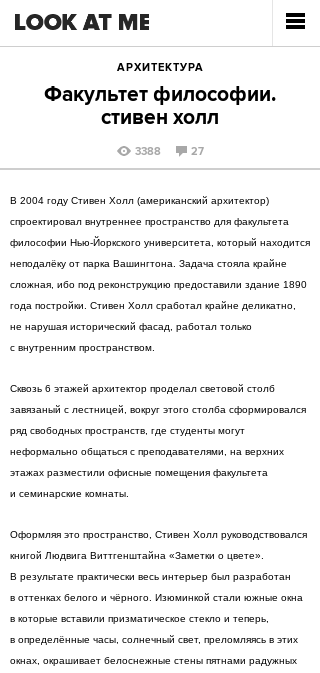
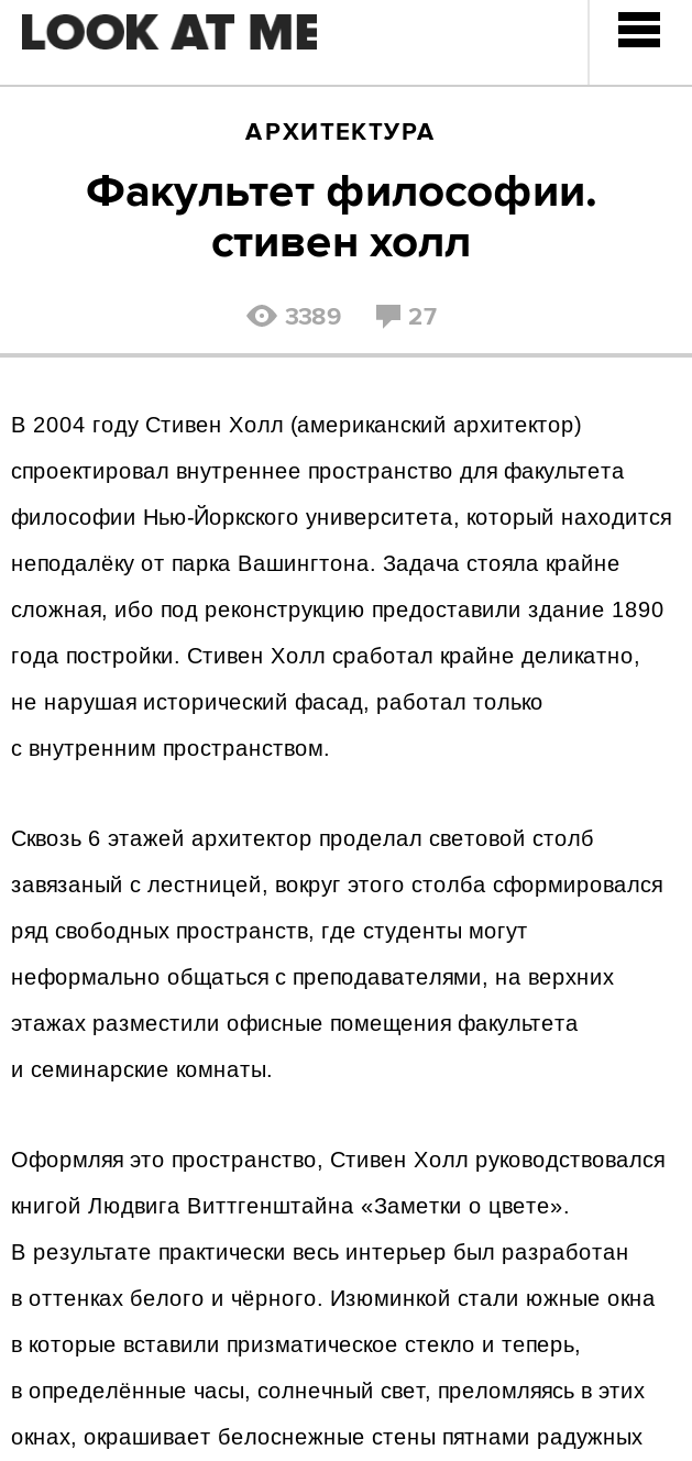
- 3388
+ 3389
